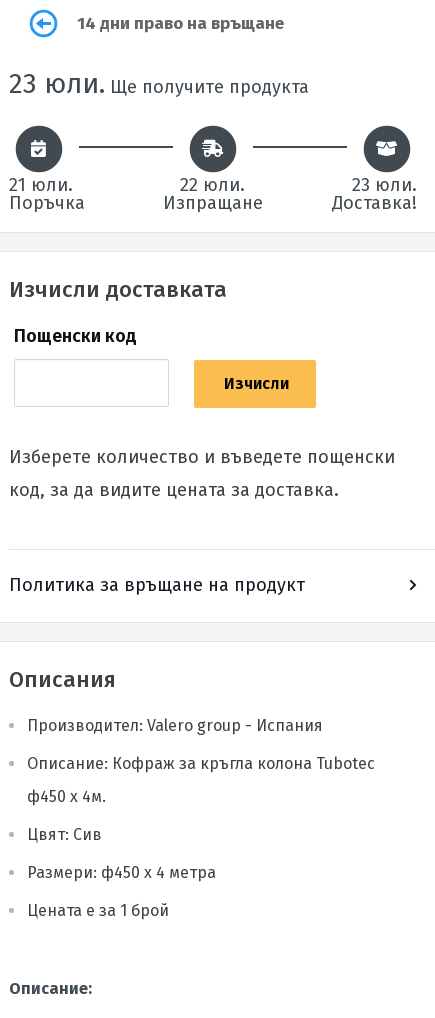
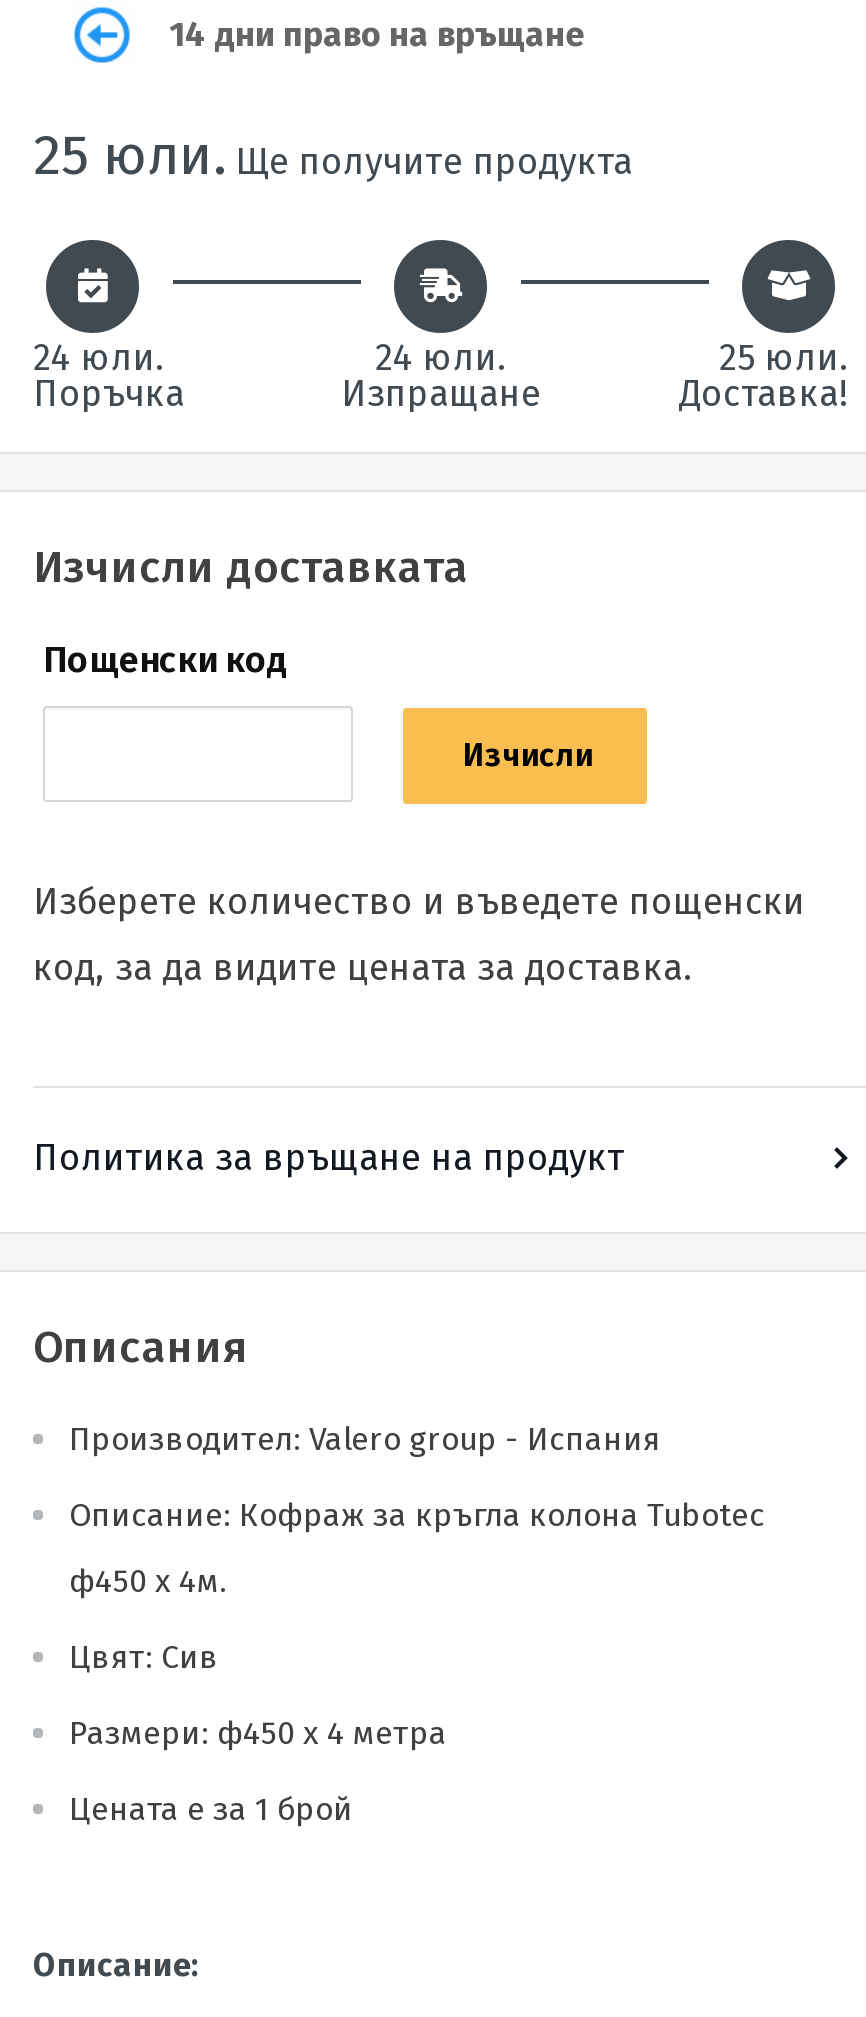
- 23 юли. Ще получите продукта
+ 25 юли. Ще получите продукта

- 21 юли.
+ 24 юли.

- 22 юли.
+ 24 юли.

- 23 юли.
+ 25 юли.
